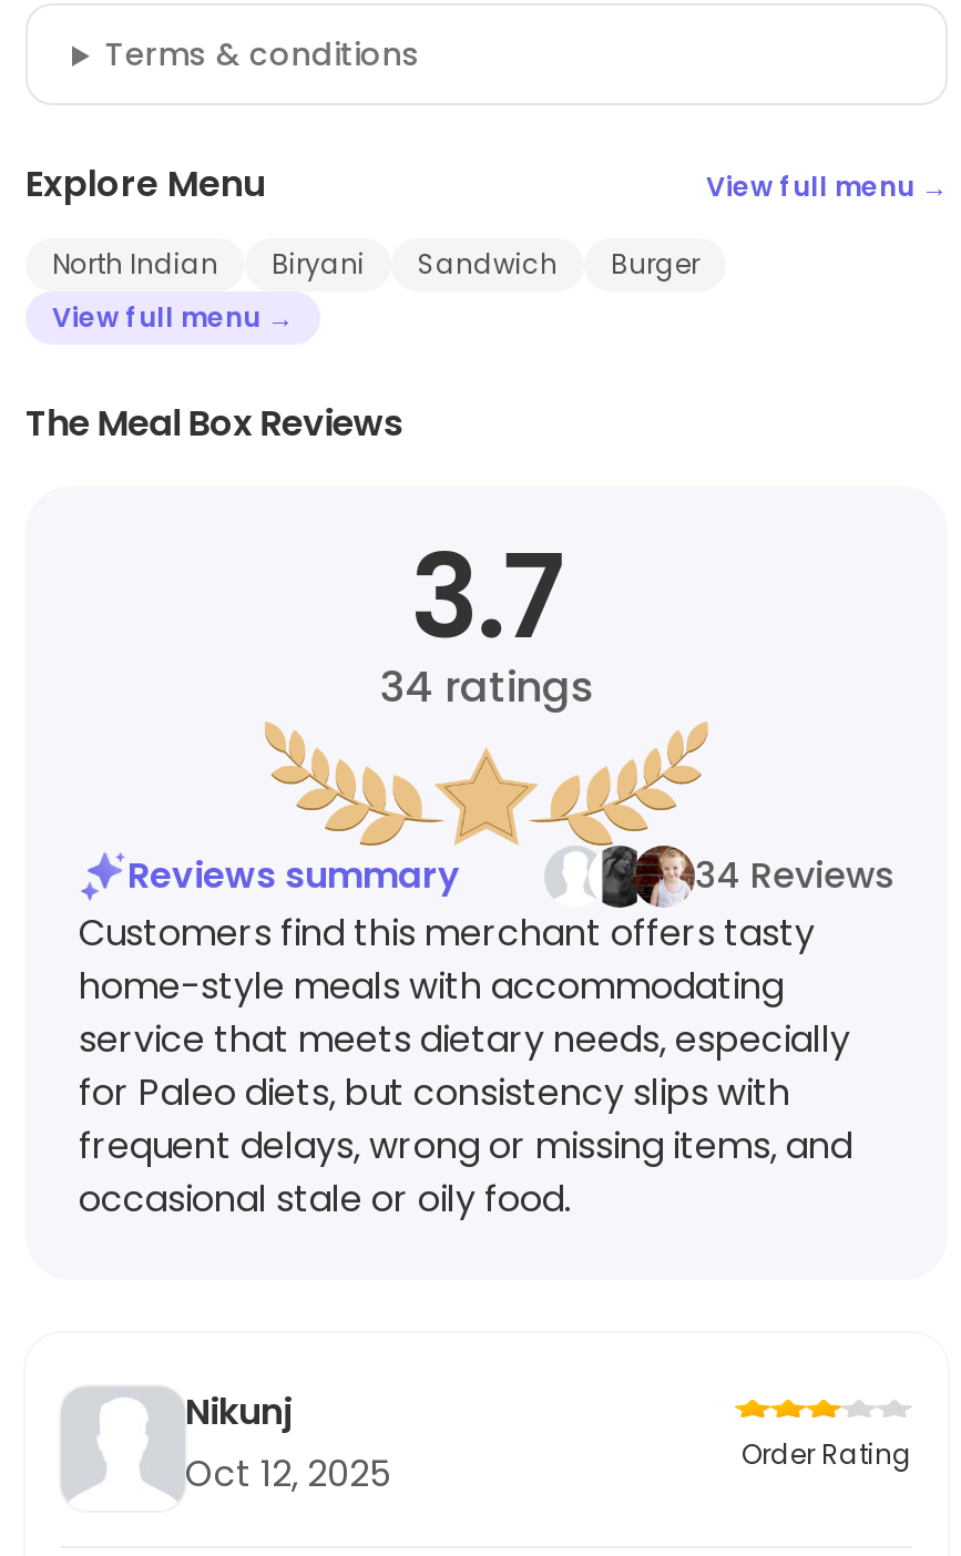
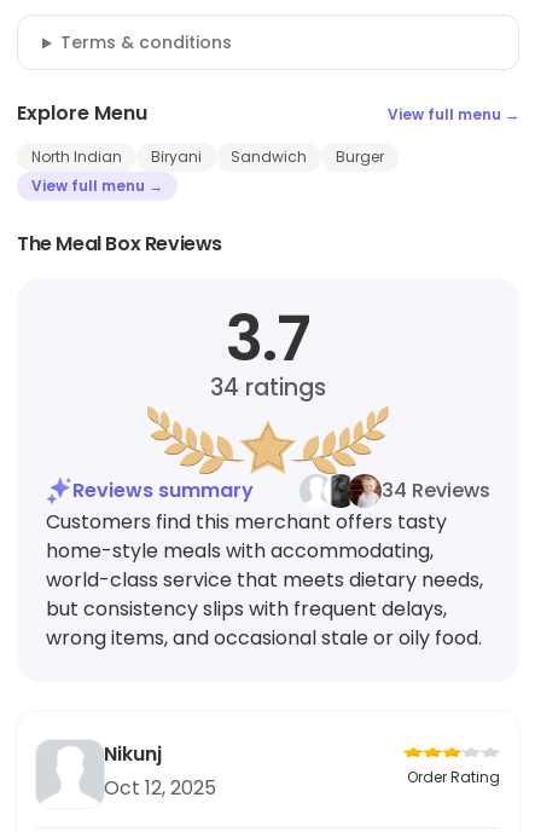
- home-style meals with accommodating
- service that meets dietary needs, especially
- for Paleo diets, but consistency slips with
- frequent delays, wrong or missing items, and
- occasional stale or oily food.
+ home-style meals with accommodating,
+ world-class service that meets dietary needs,
+ but consistency slips with frequent delays,
+ wrong items, and occasional stale or oily food.
